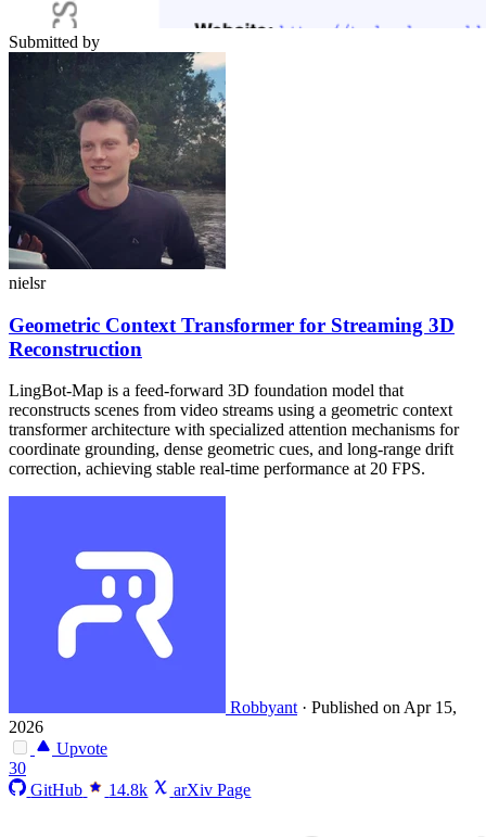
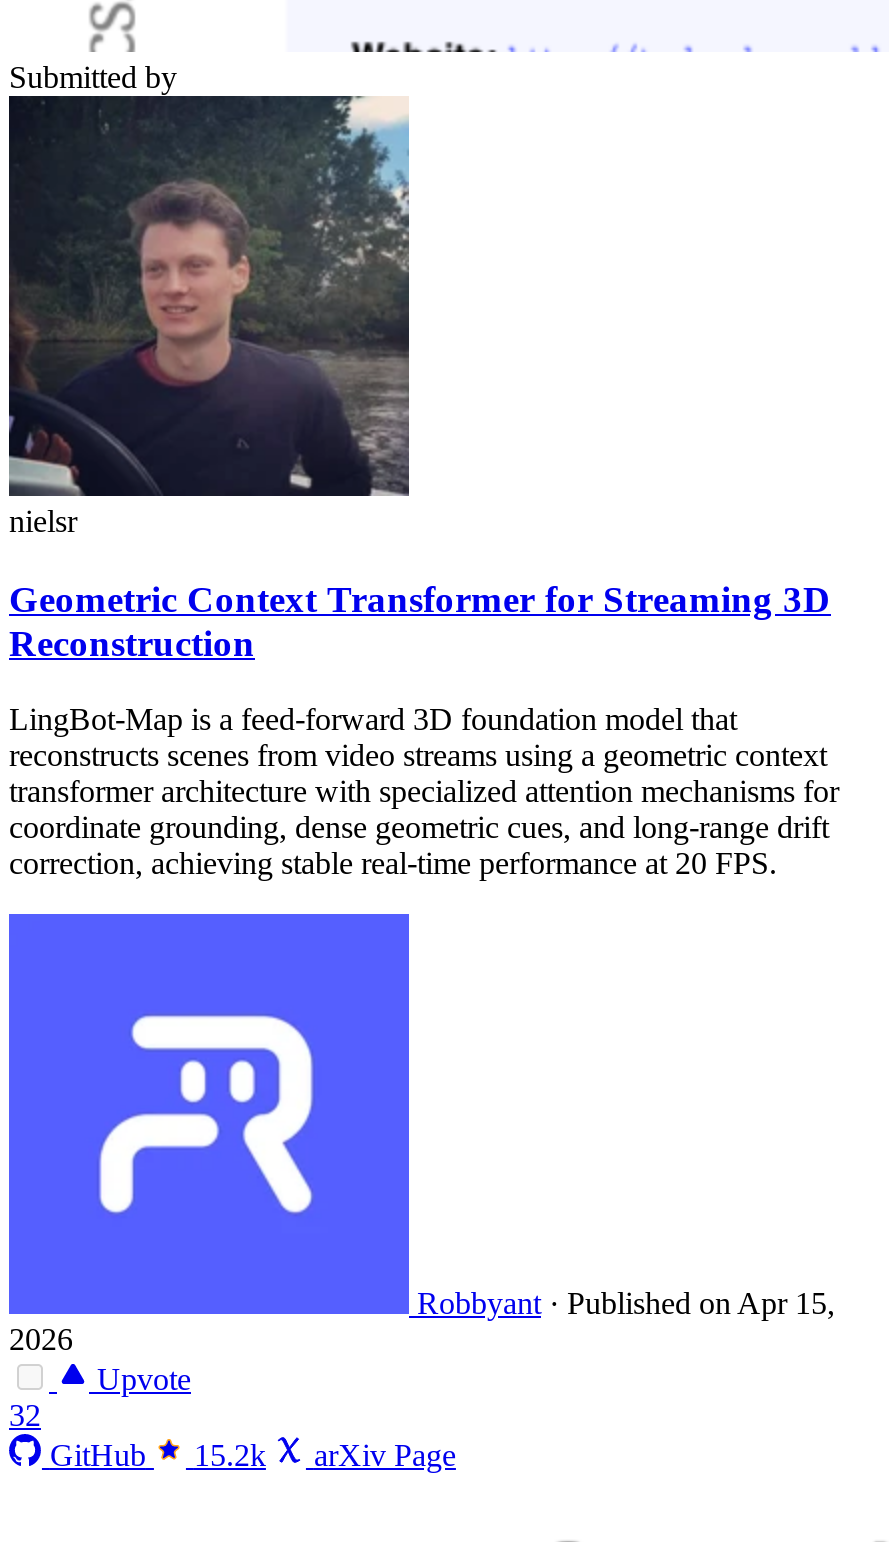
- 30
+ 32

- GitHub 14.8k arXiv Page
+ GitHub 15.2k arXiv Page
